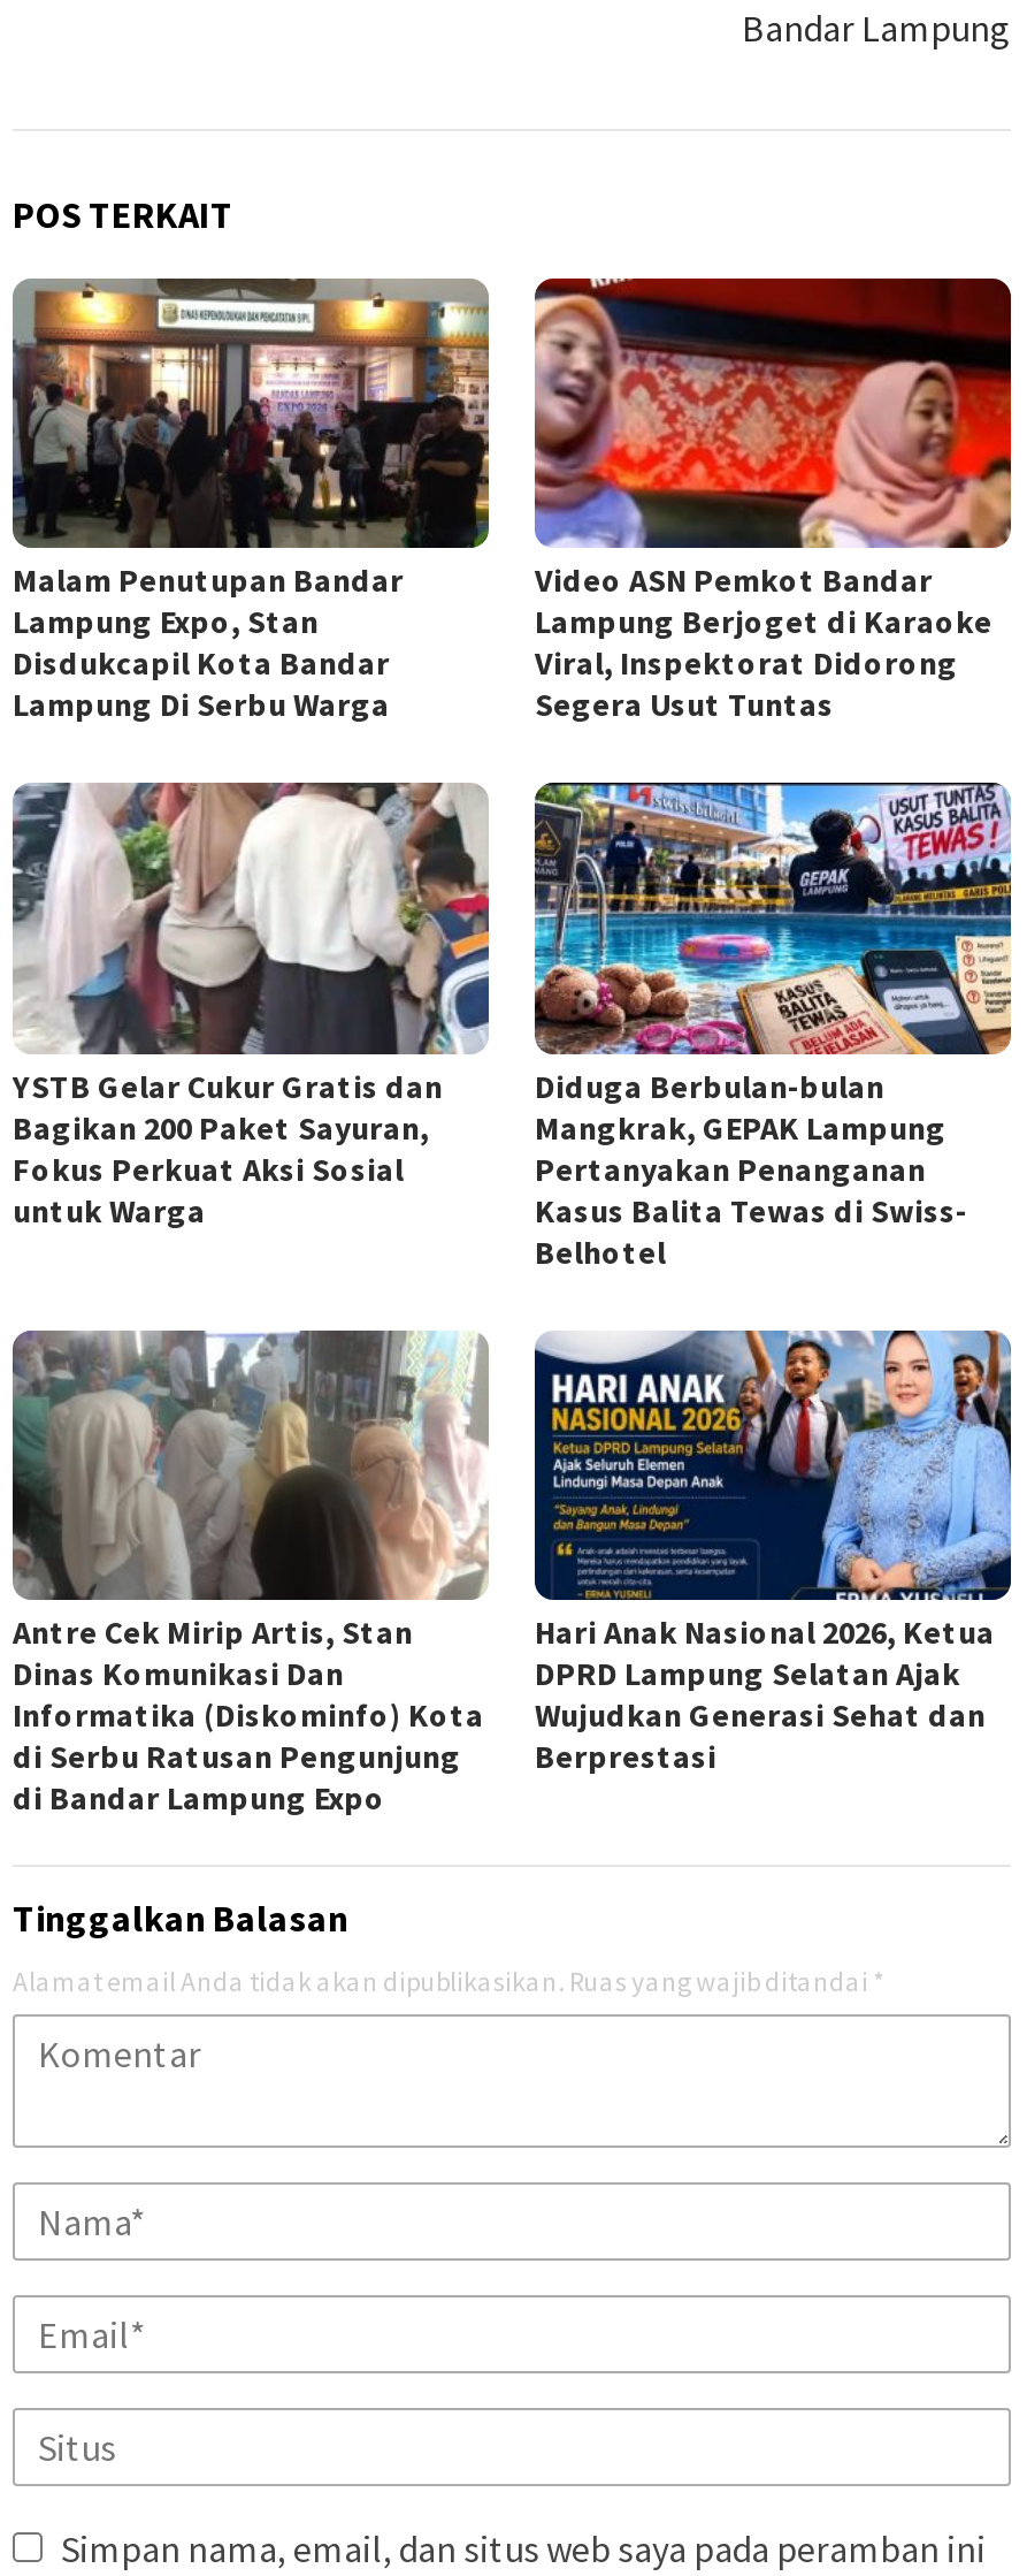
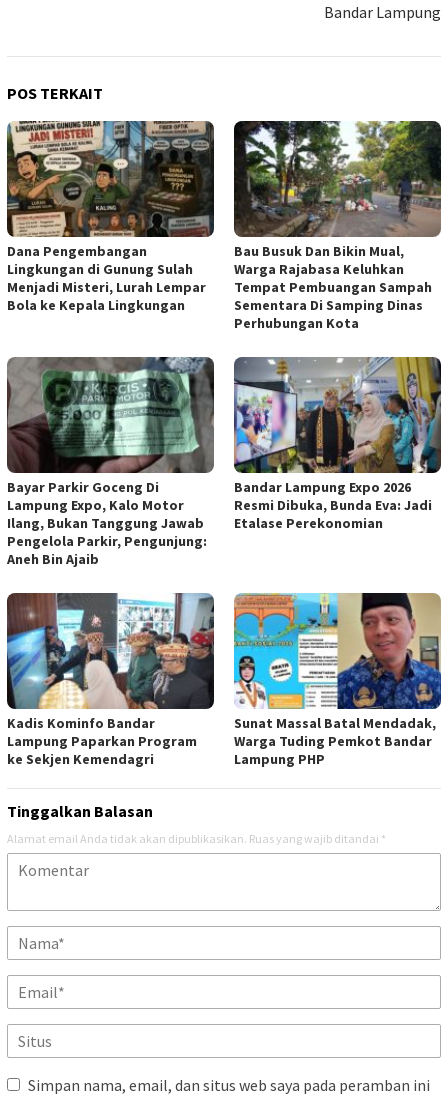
- [image]
- Malam Penutupan Bandar
- Lampung Expo, Stan
- Disdukcapil Kota Bandar
- Lampung Di Serbu Warga
+ [image]
+ Dana Pengembangan
+ Lingkungan di Gunung Sulah
+ Menjadi Misteri, Lurah Lempar
+ Bola ke Kepala Lingkungan

- [image]
- Video ASN Pemkot Bandar
- Lampung Berjoget di Karaoke
- Viral, Inspektorat Didorong
- Segera Usut Tuntas
+ [image]
+ Bau Busuk Dan Bikin Mual,
+ Warga Rajabasa Keluhkan
+ Tempat Pembuangan Sampah
+ Sementara Di Samping Dinas
+ Perhubungan Kota

- [image]
- YSTB Gelar Cukur Gratis dan
- Bagikan 200 Paket Sayuran,
- Fokus Perkuat Aksi Sosial
- untuk Warga
+ [image]
+ Bayar Parkir Goceng Di
+ Lampung Expo, Kalo Motor
+ Ilang, Bukan Tanggung Jawab
+ Pengelola Parkir, Pengunjung:
+ Aneh Bin Ajaib

- [image]
- Diduga Berbulan-bulan
- Mangkrak, GEPAK Lampung
- Pertanyakan Penanganan
- Kasus Balita Tewas di Swiss-
- Belhotel
+ [image]
+ Bandar Lampung Expo 2026
+ Resmi Dibuka, Bunda Eva: Jadi
+ Etalase Perekonomian

- [image]
- Antre Cek Mirip Artis, Stan
- Dinas Komunikasi Dan
- Informatika (Diskominfo) Kota
- di Serbu Ratusan Pengunjung
- di Bandar Lampung Expo
+ [image]
+ Kadis Kominfo Bandar
+ Lampung Paparkan Program
+ ke Sekjen Kemendagri

- [image]
+ [image]

- Hari Anak Nasional 2026, Ketua
- DPRD Lampung Selatan Ajak
- Wujudkan Generasi Sehat dan
- Berprestasi
+ Sunat Massal Batal Mendadak,
+ Warga Tuding Pemkot Bandar
+ Lampung PHP
